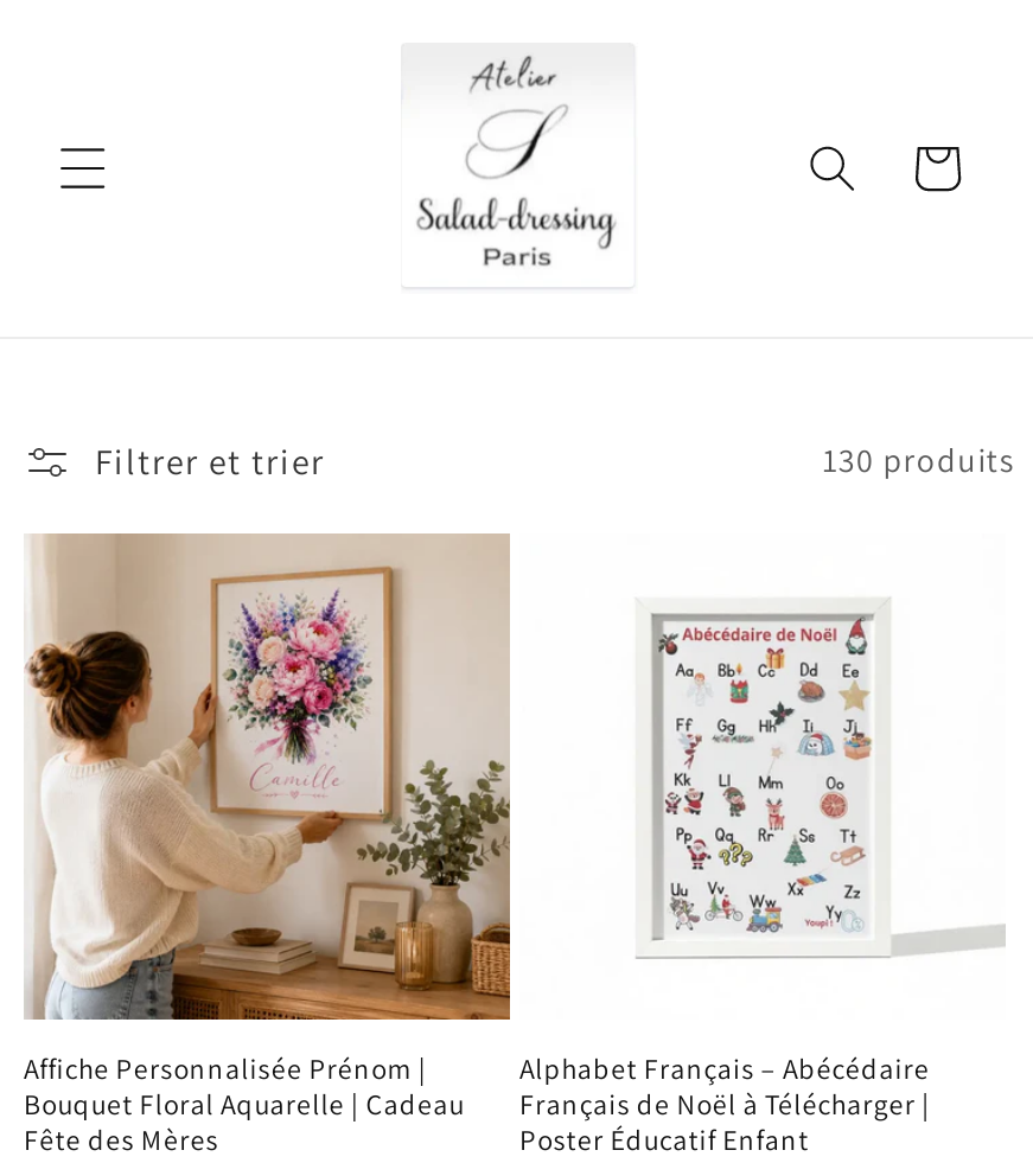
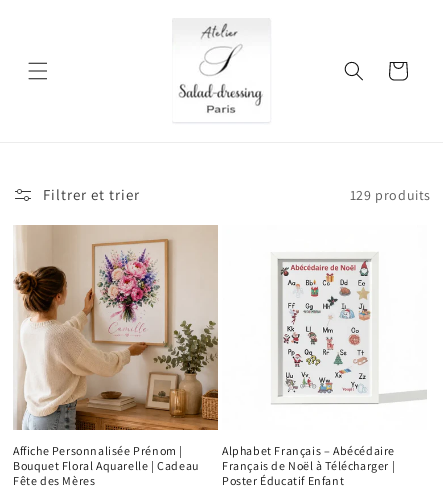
- 130 produits
+ 129 produits
